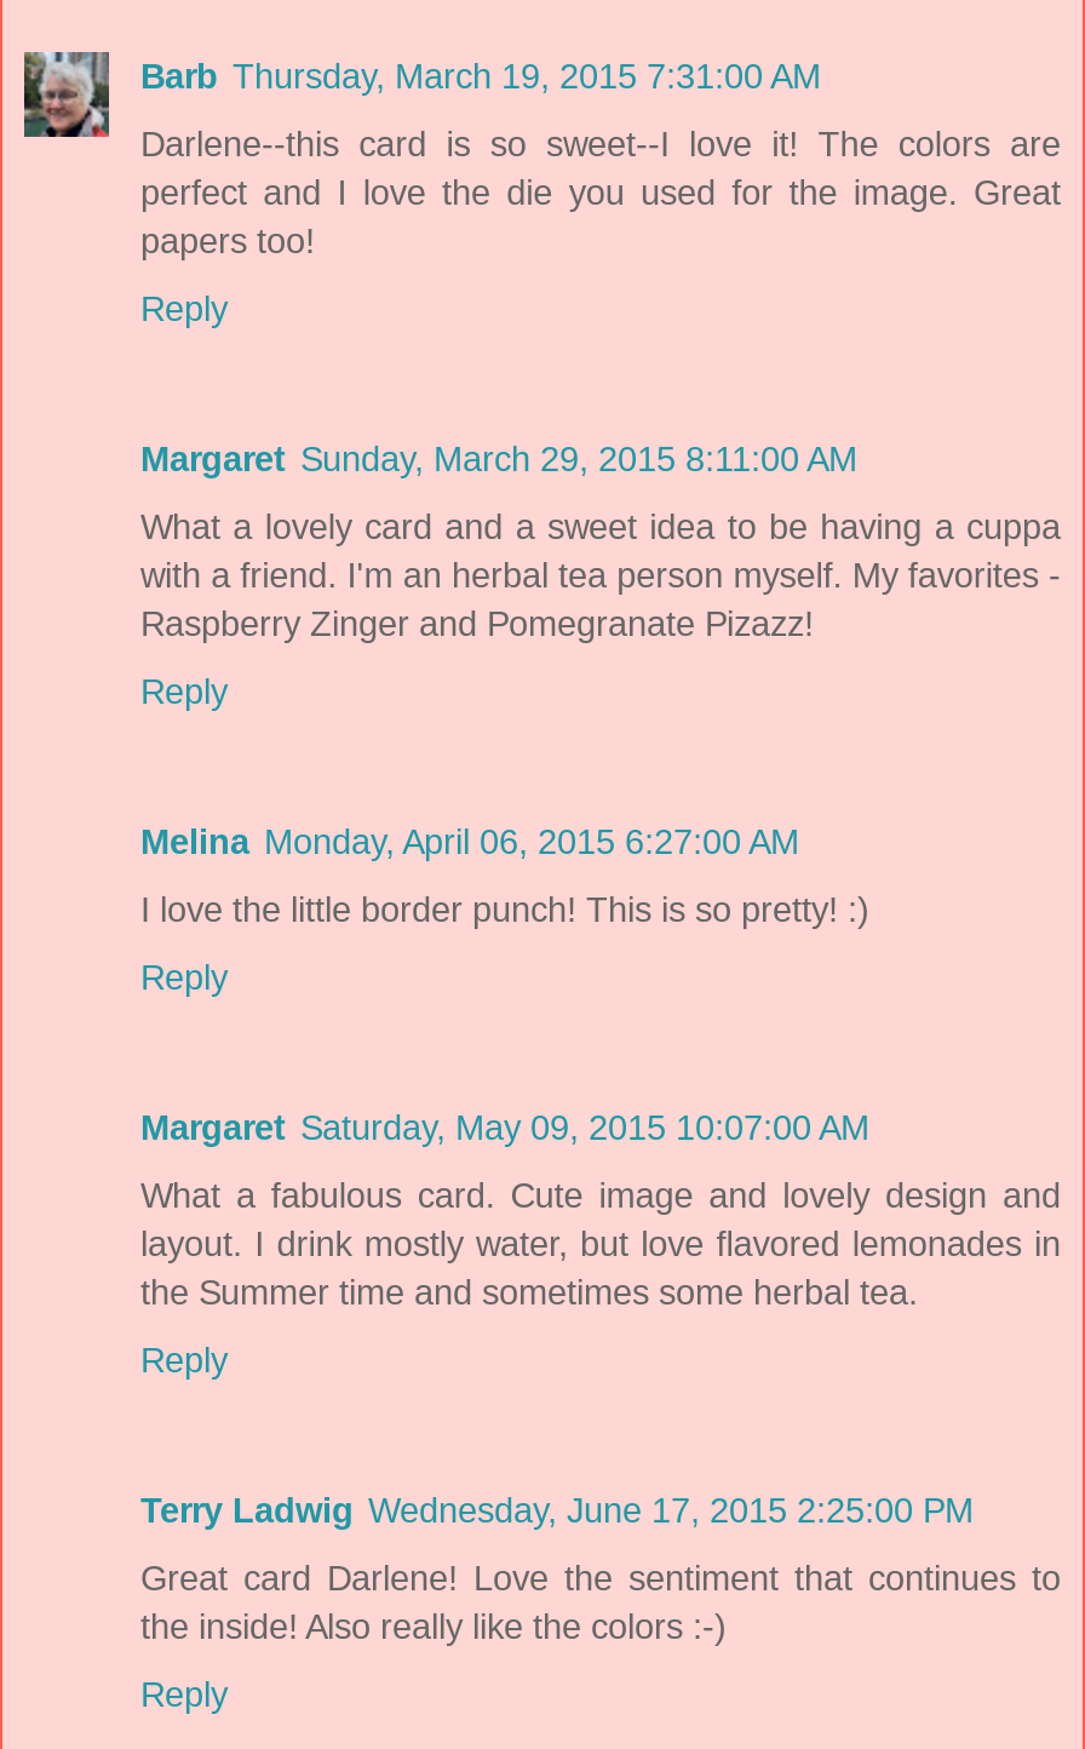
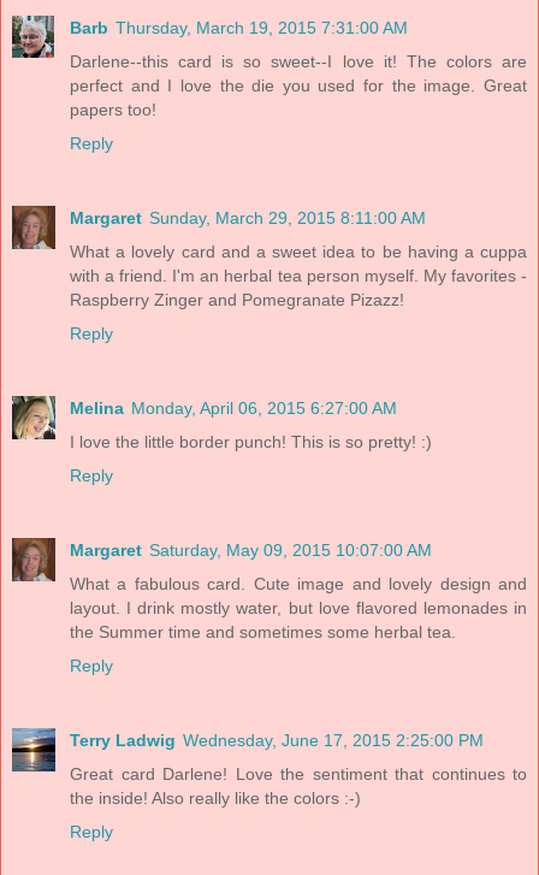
+ [image]

+ [image]

+ [image]

+ [image]
